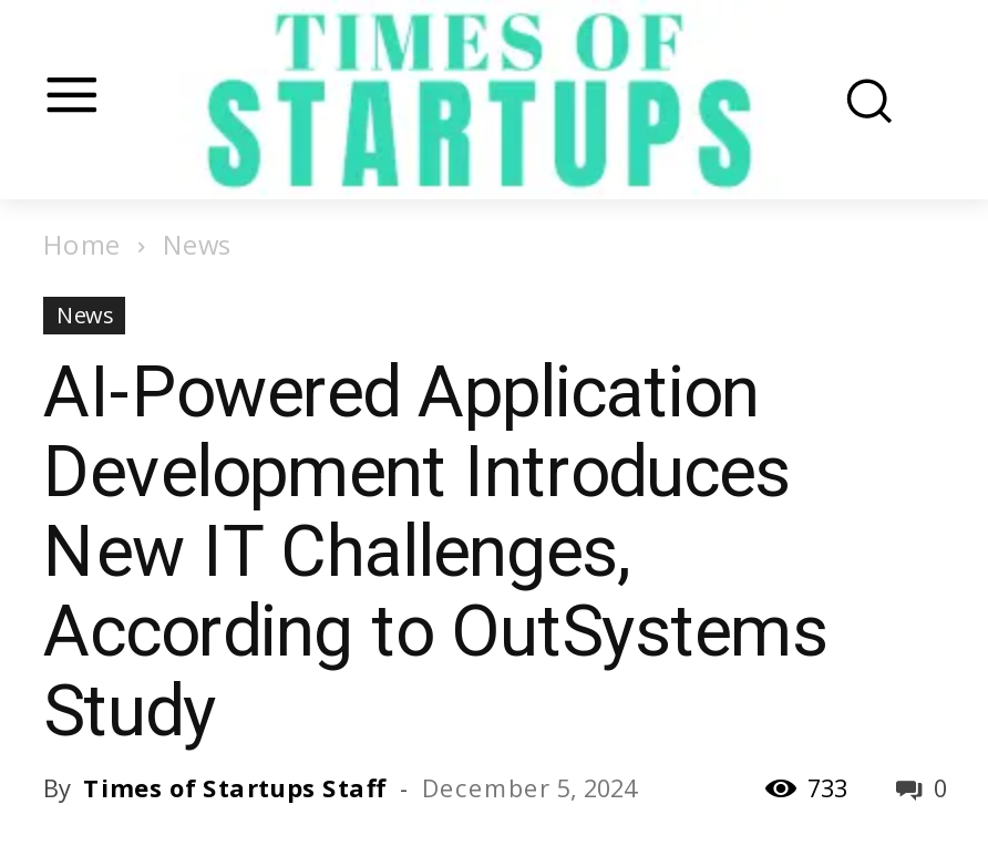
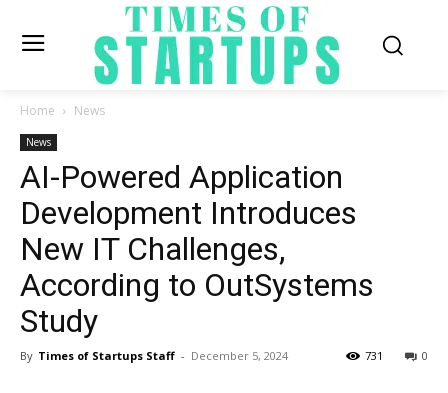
- 733
+ 731
